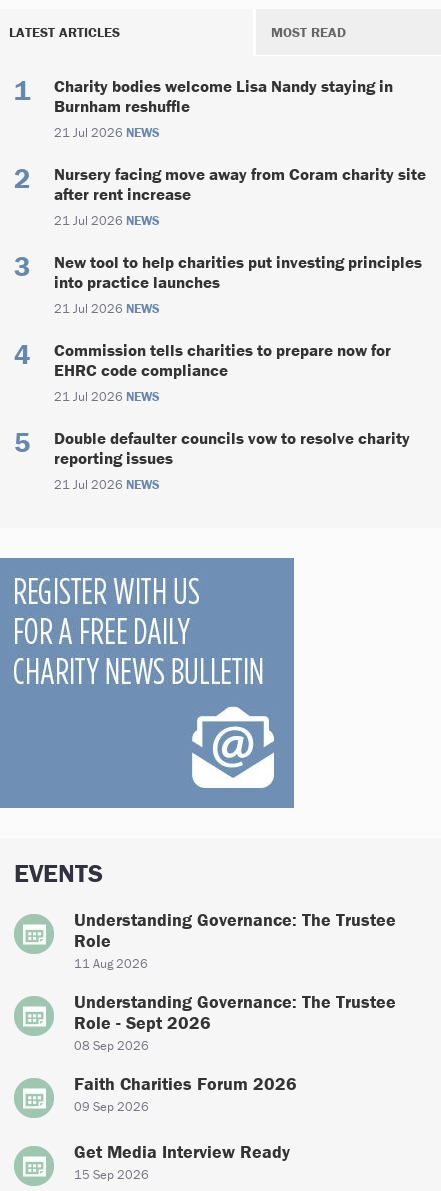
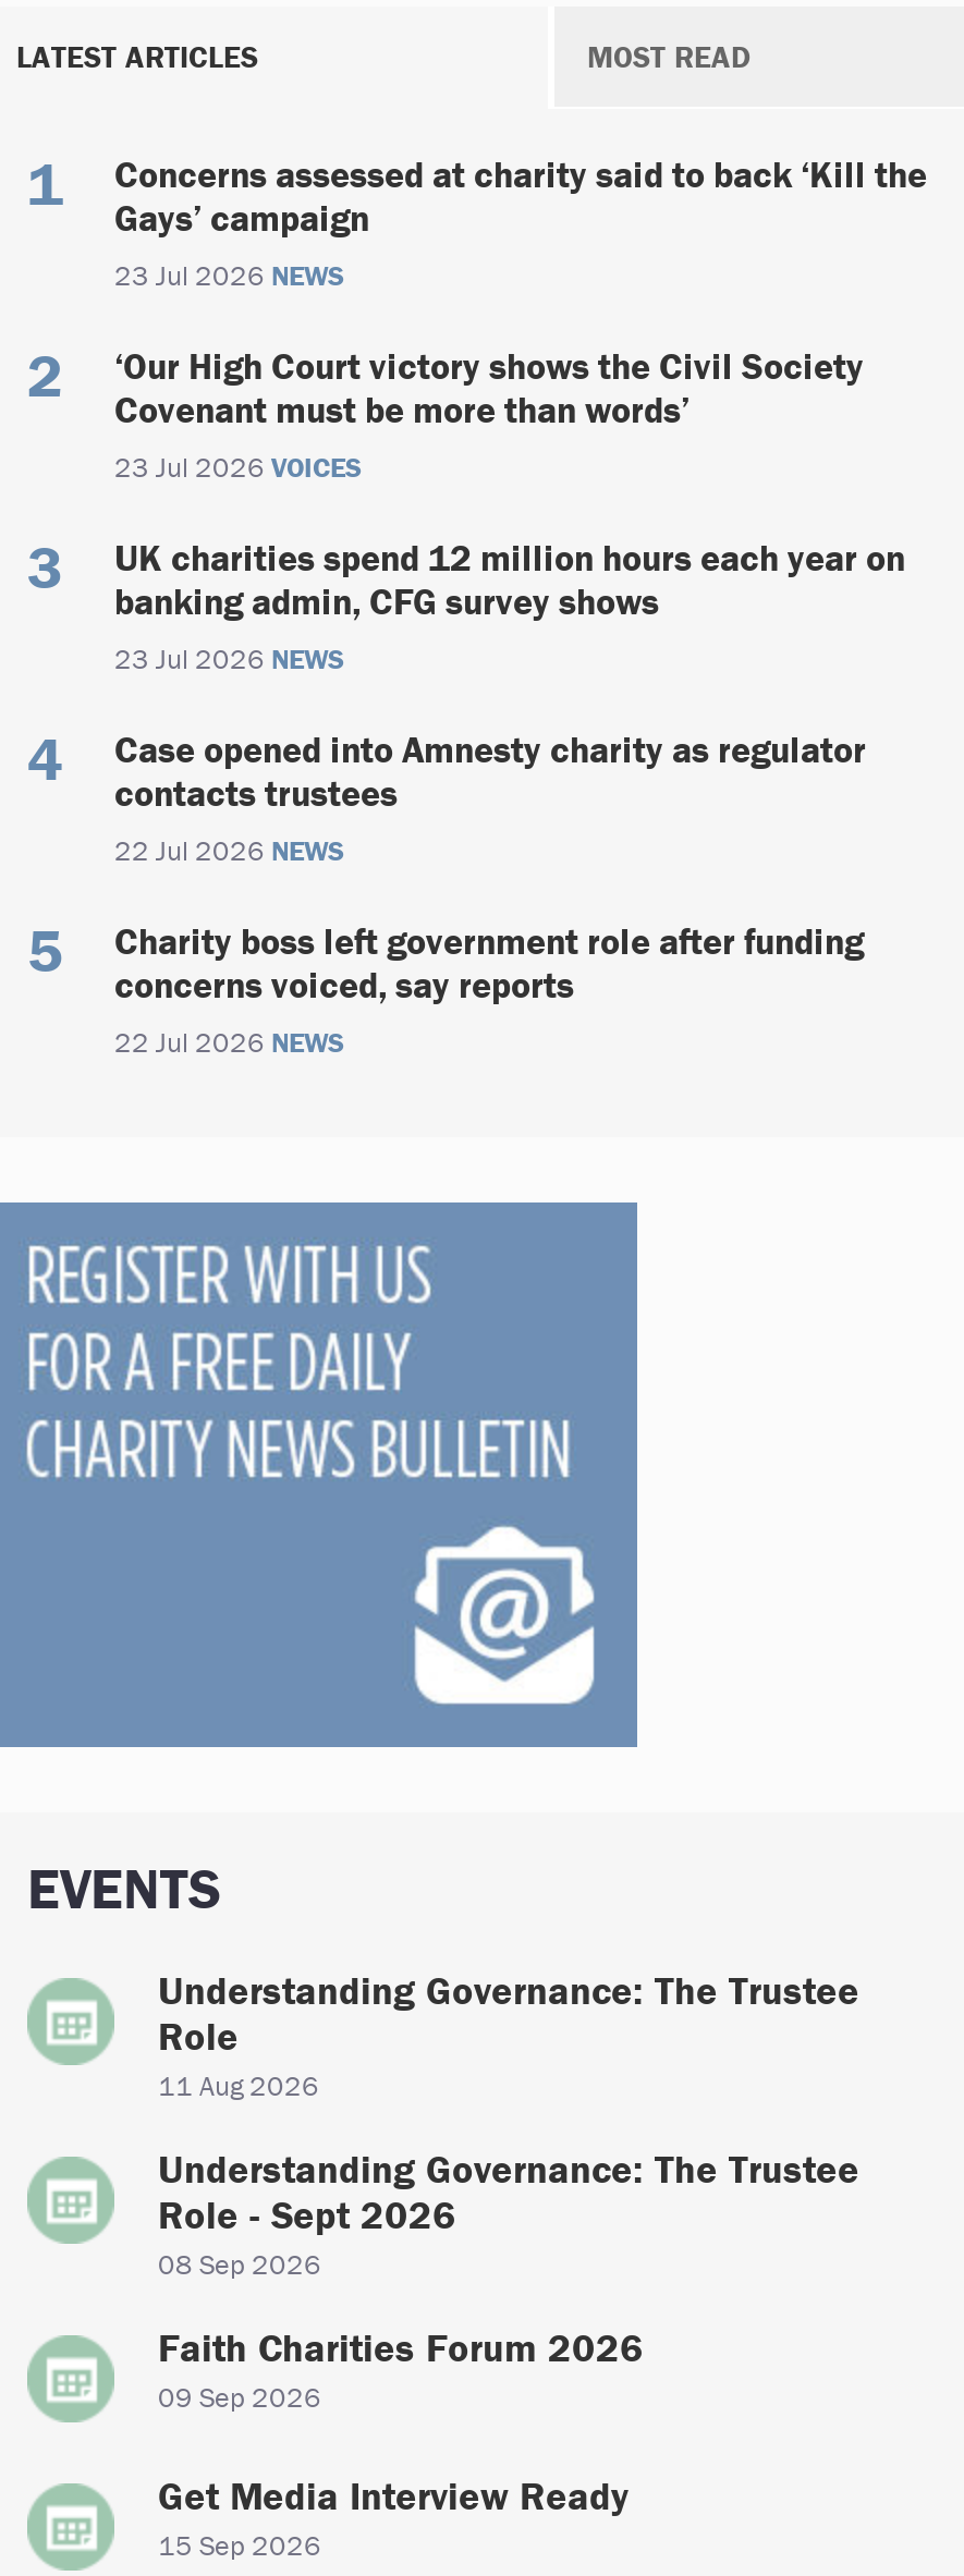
- Charity bodies welcome Lisa Nandy staying in
- Burnham reshuffle
- 21 Jul 2026 NEWS
+ Concerns assessed at charity said to back ‘Kill the
+ Gays’ campaign
+ 23 Jul 2026 NEWS

- Nursery facing move away from Coram charity site
- after rent increase
- 21 Jul 2026 NEWS
+ ‘Our High Court victory shows the Civil Society
+ Covenant must be more than words’
+ 23 Jul 2026 VOICES

- New tool to help charities put investing principles
- into practice launches
- 21 Jul 2026 NEWS
+ UK charities spend 12 million hours each year on
+ banking admin, CFG survey shows
+ 23 Jul 2026 NEWS

- Commission tells charities to prepare now for
- EHRC code compliance
- 21 Jul 2026 NEWS
+ Case opened into Amnesty charity as regulator
+ contacts trustees
+ 22 Jul 2026 NEWS

- Double defaulter councils vow to resolve charity
- reporting issues
- 21 Jul 2026 NEWS
+ Charity boss left government role after funding
+ concerns voiced, say reports
+ 22 Jul 2026 NEWS
